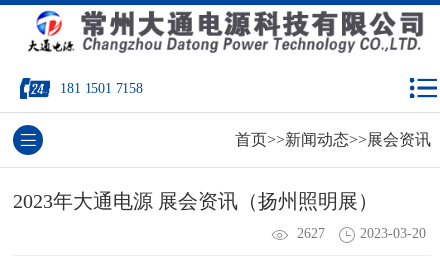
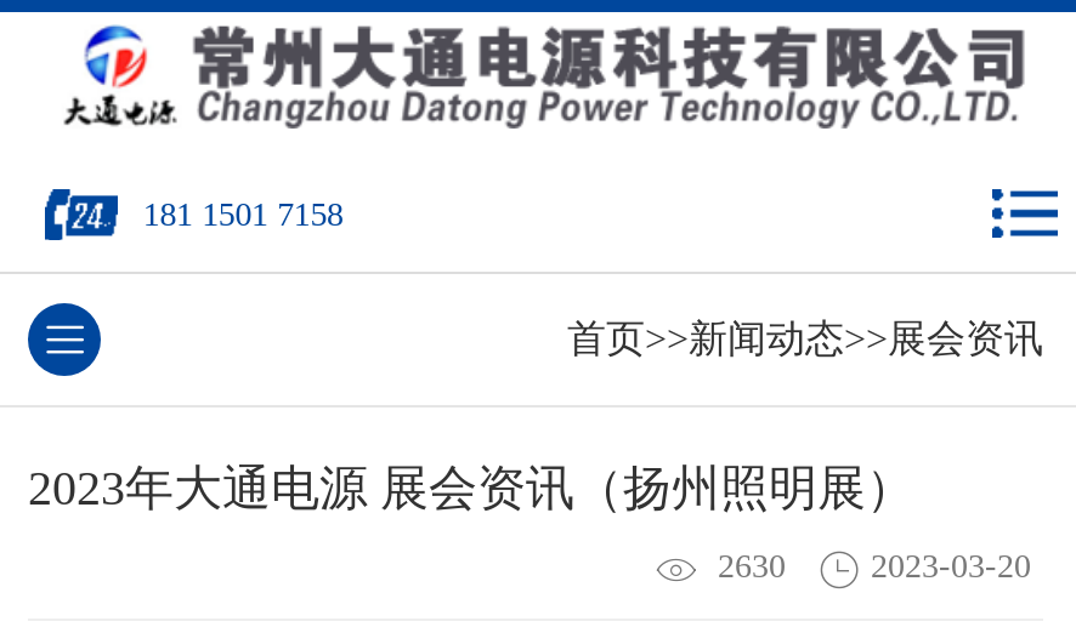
- 2627
+ 2630
